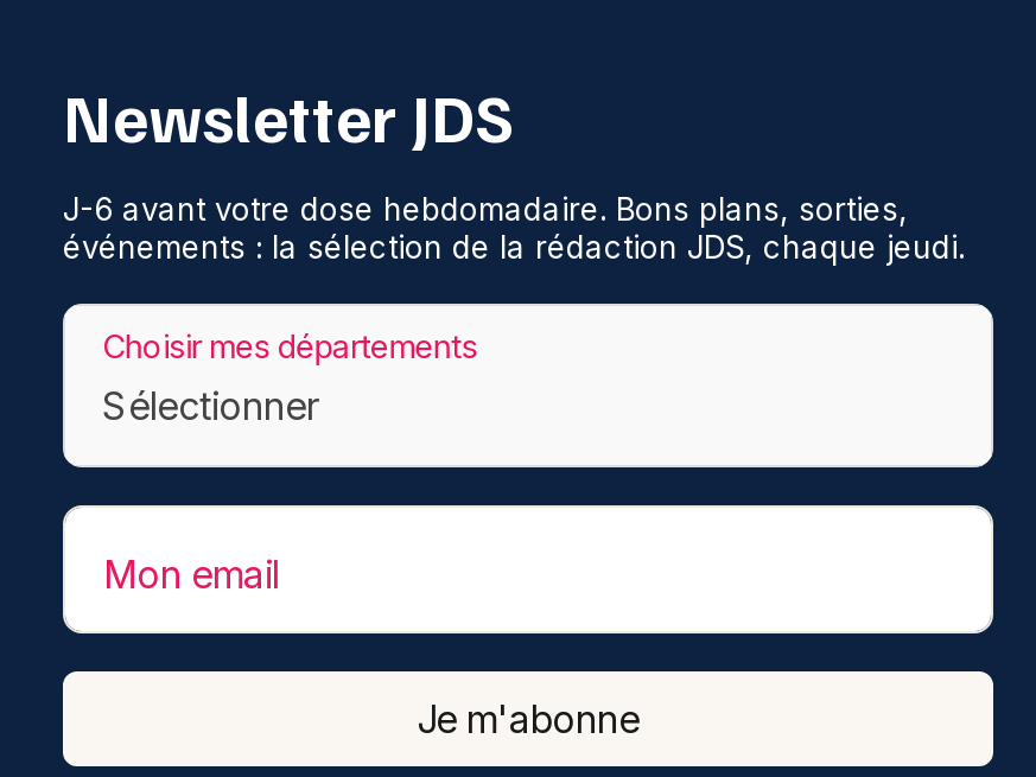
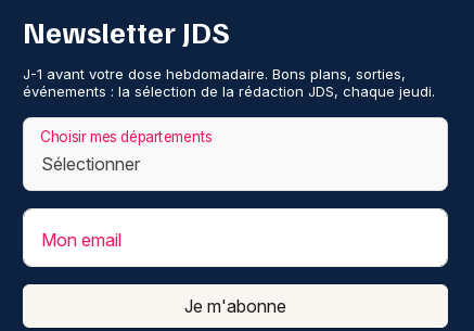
- J-6 avant votre dose hebdomadaire. Bons plans, sorties,
+ J-1 avant votre dose hebdomadaire. Bons plans, sorties,
